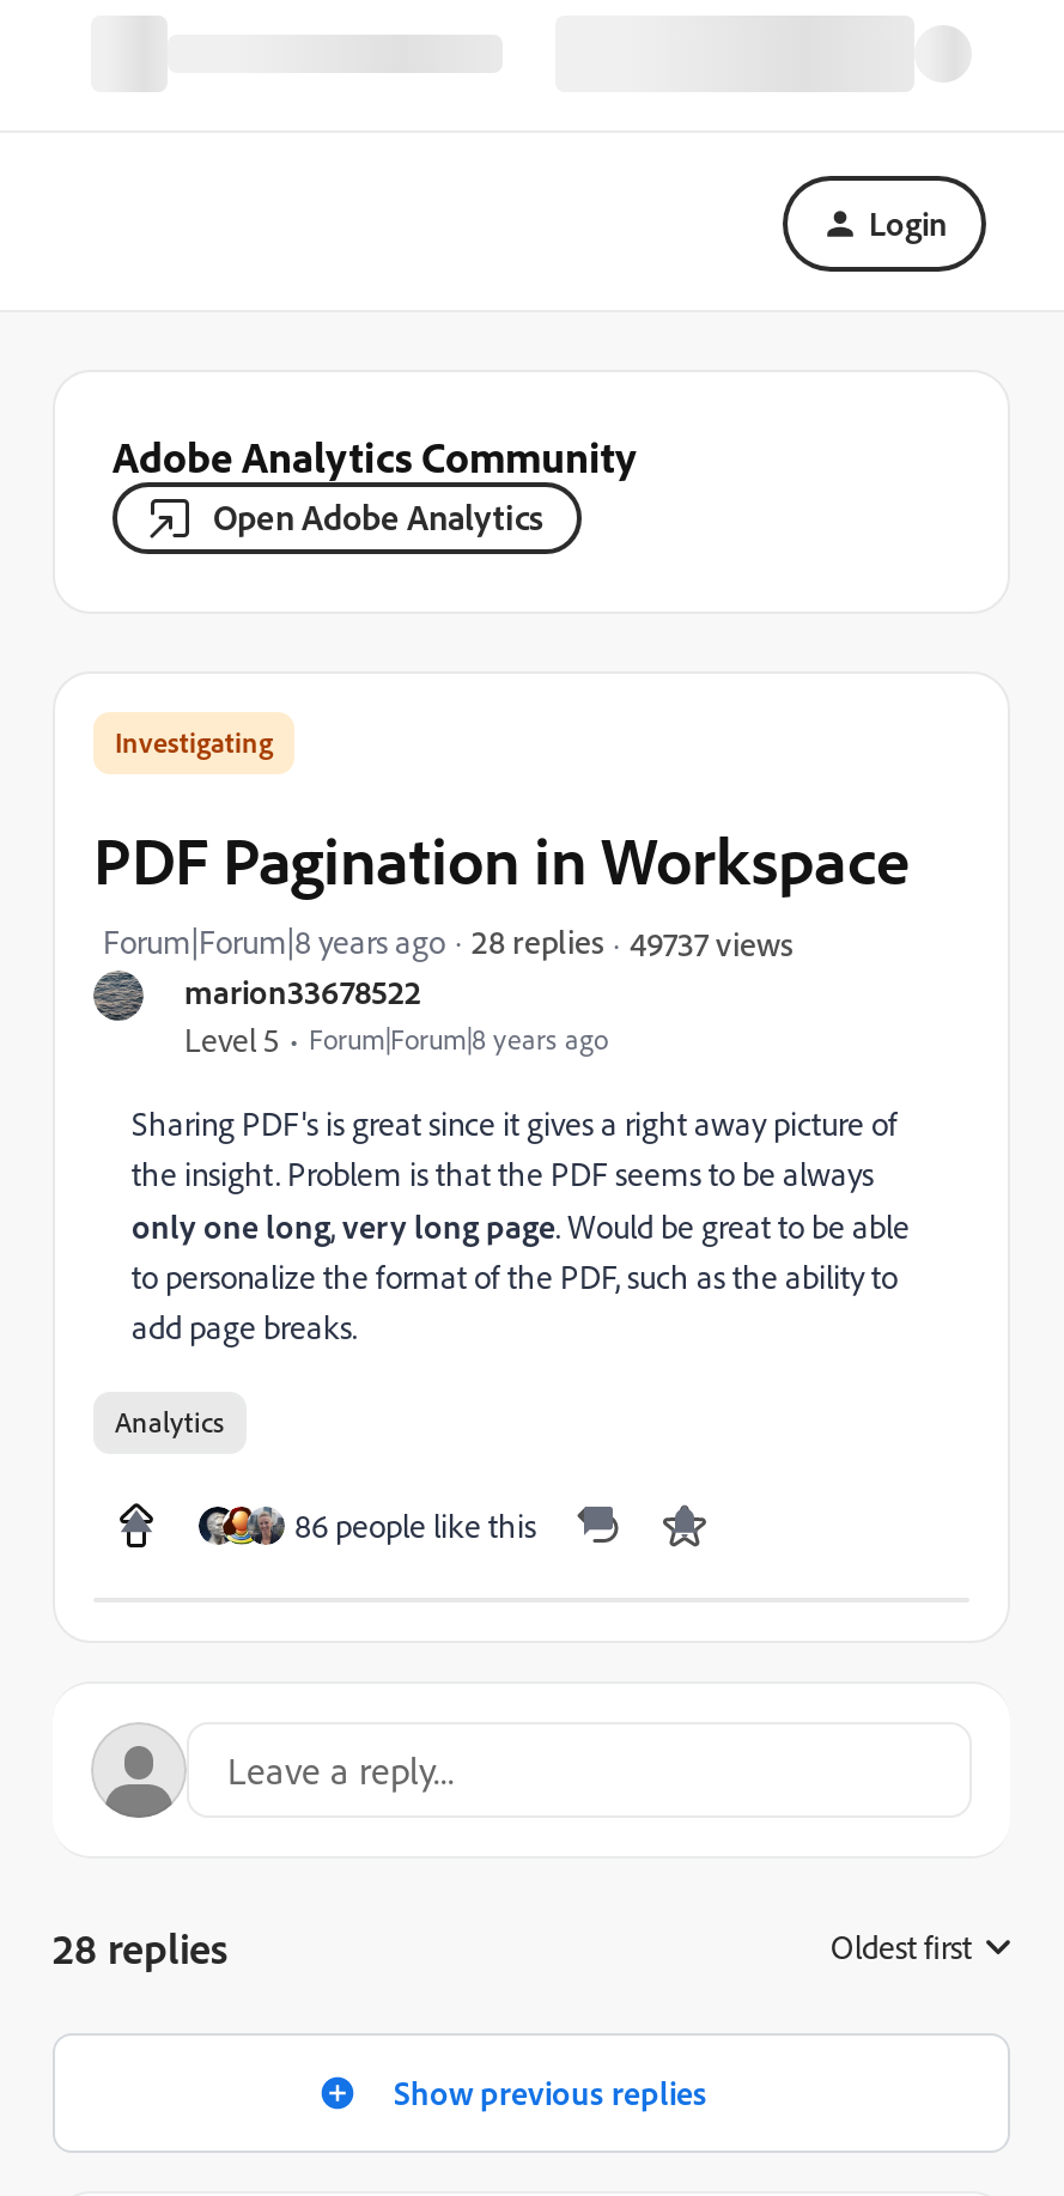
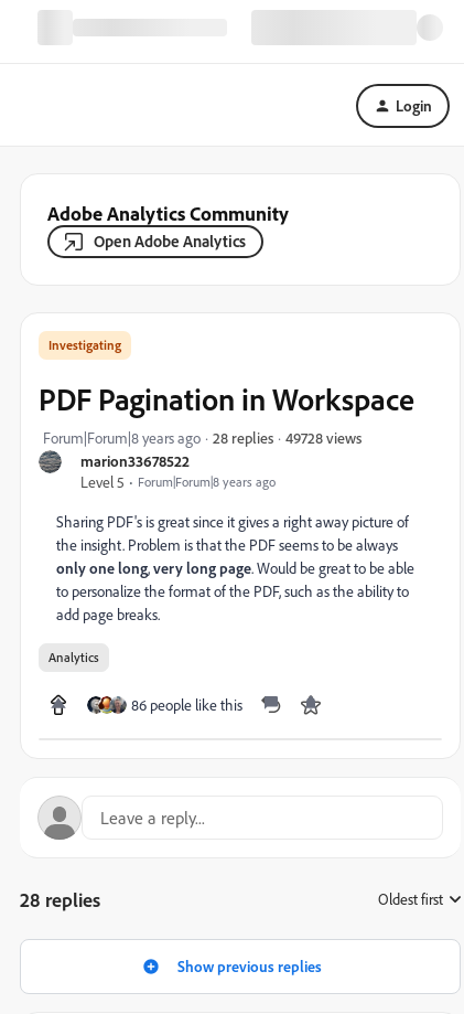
- 49737 views
+ 49728 views
